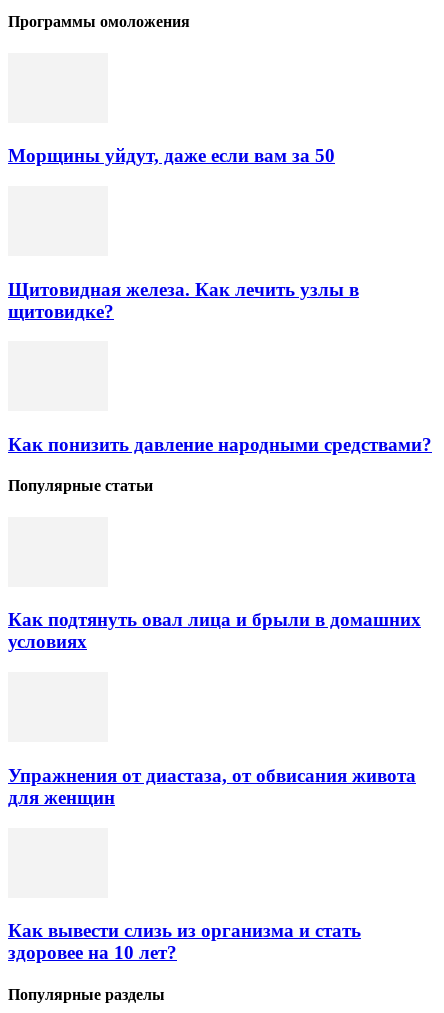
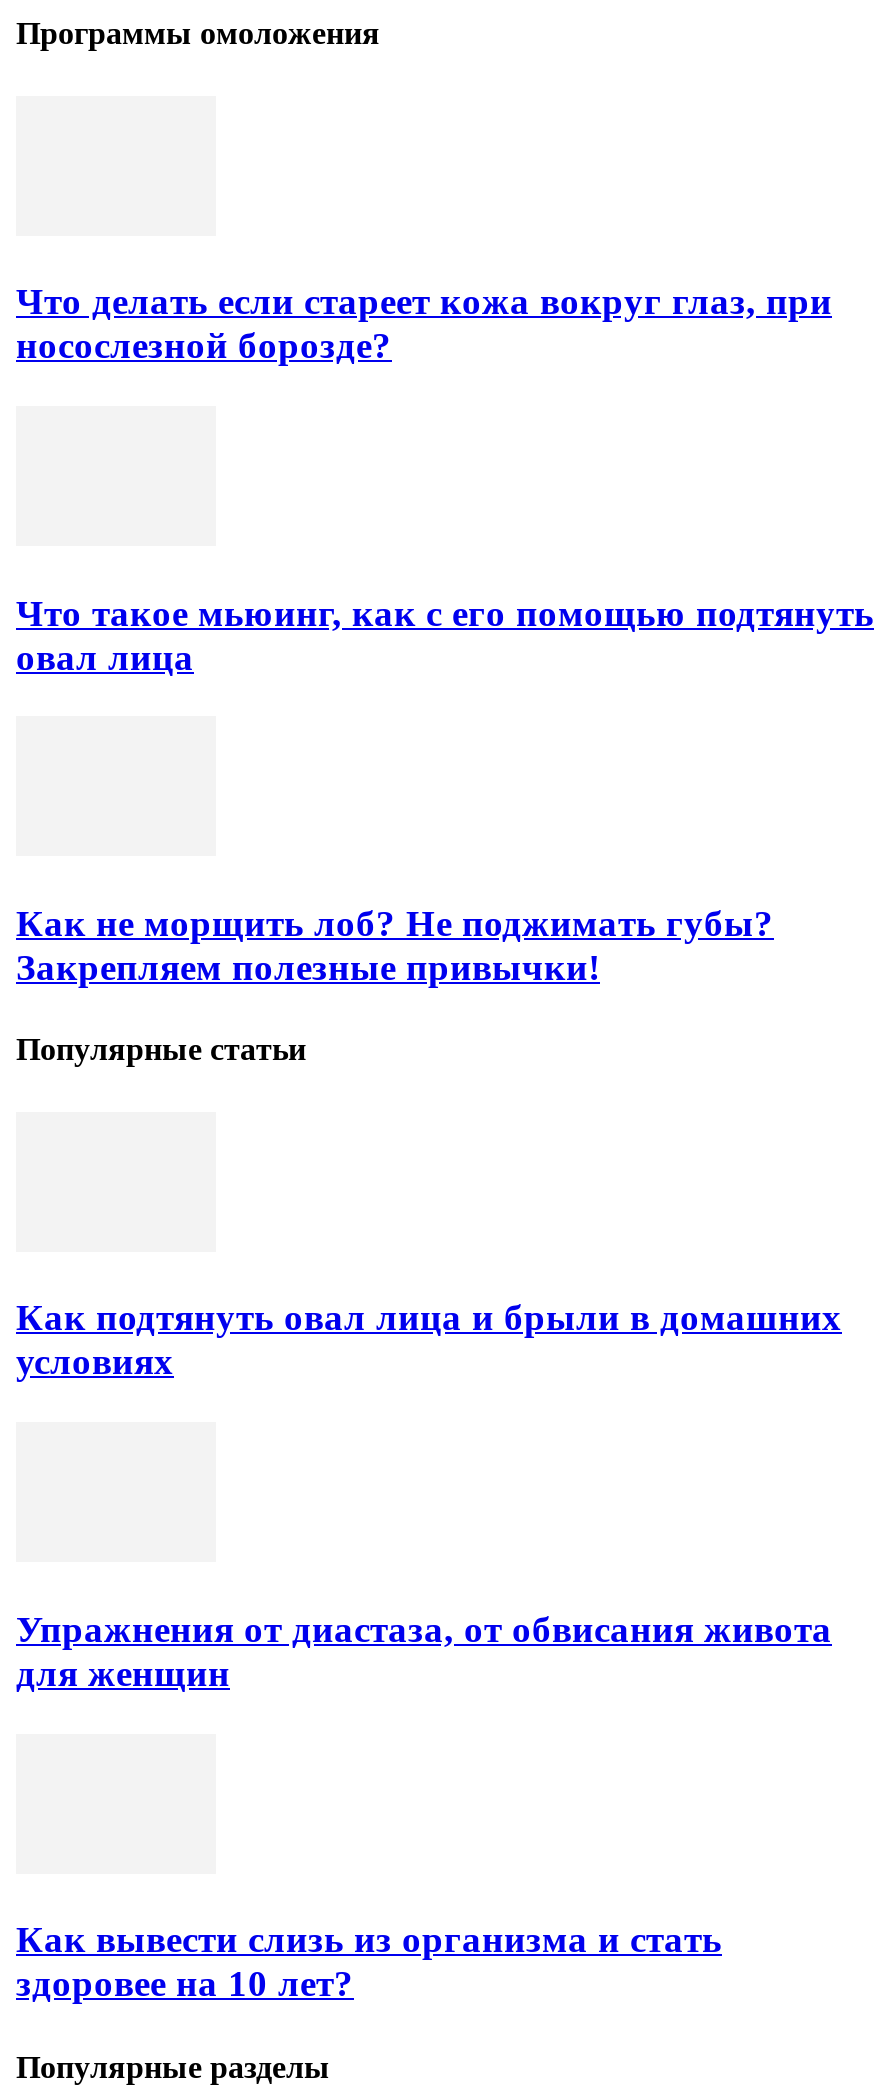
- Морщины уйдут, даже если вам за 50
+ Что делать если стареет кожа вокруг глаз, при
+ носослезной борозде?

- Щитовидная железа. Как лечить узлы в
- щитовидке?
+ Что такое мьюинг, как с его помощью подтянуть
+ овал лица

- Как понизить давление народными средствами?
+ Как не морщить лоб? Не поджимать губы?
+ Закрепляем полезные привычки!
